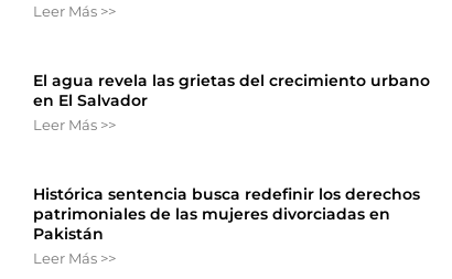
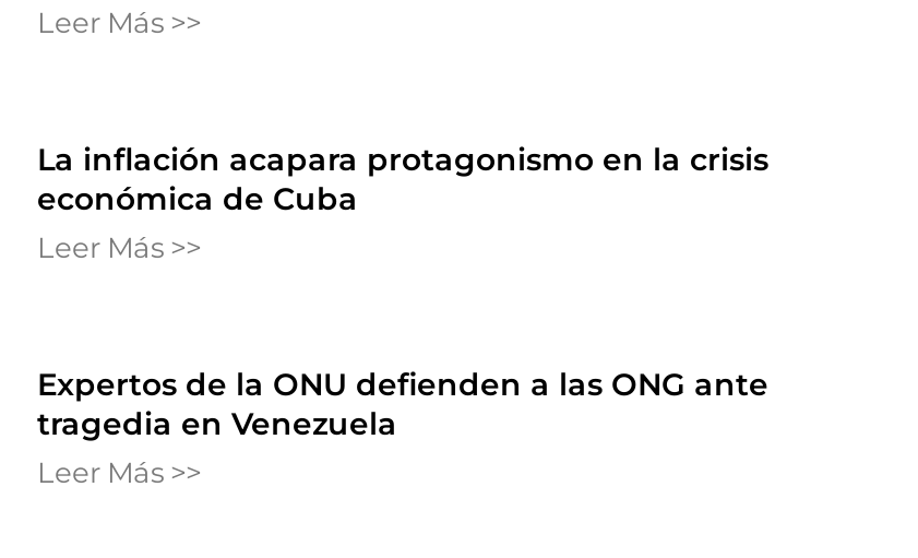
- El agua revela las grietas del crecimiento urbano
- en El Salvador
+ La inflación acapara protagonismo en la crisis
+ económica de Cuba

- Histórica sentencia busca redefinir los derechos
- patrimoniales de las mujeres divorciadas en
- Pakistán
+ Expertos de la ONU defienden a las ONG ante
+ tragedia en Venezuela
